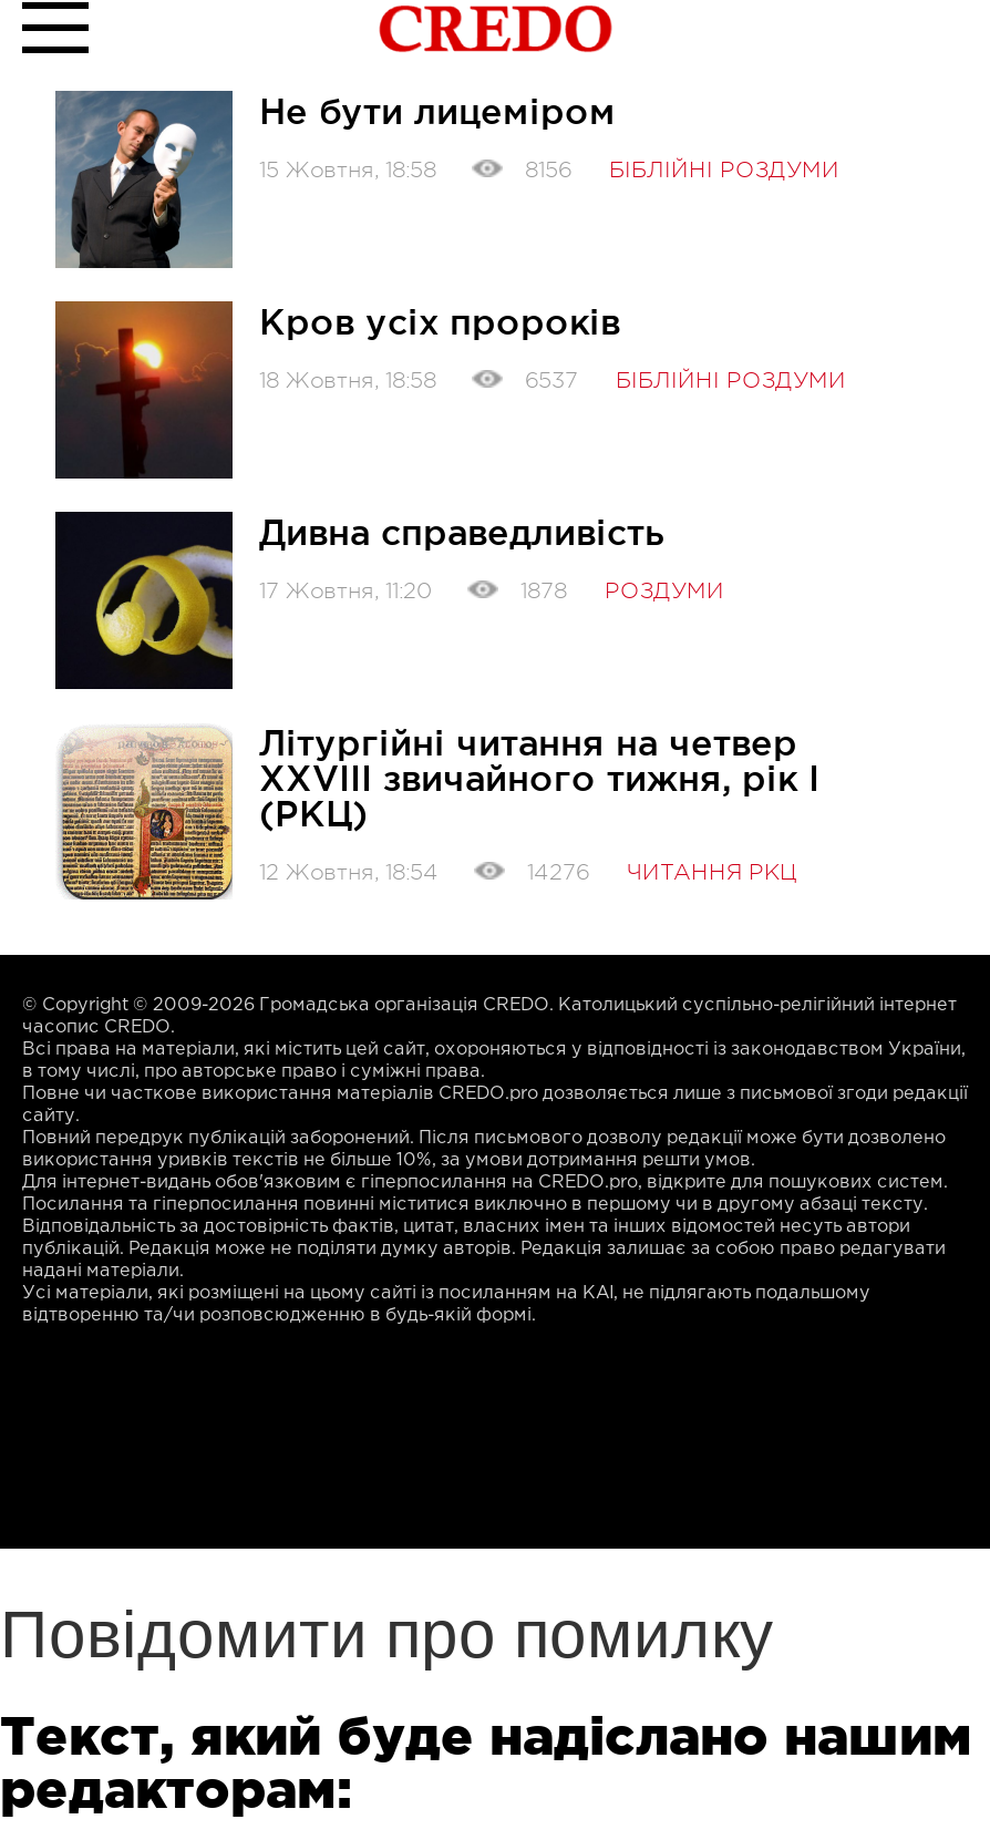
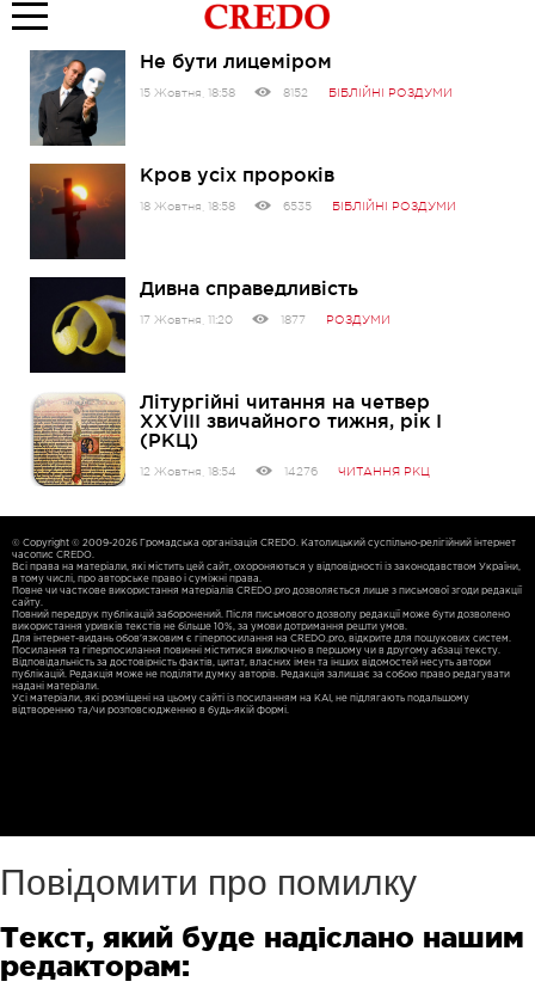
- 8156 БІБЛІЙНІ РОЗДУМИ
+ 8152 БІБЛІЙНІ РОЗДУМИ

- 6537 БІБЛІЙНІ РОЗДУМИ
+ 6535 БІБЛІЙНІ РОЗДУМИ

- 1878 РОЗДУМИ
+ 1877 РОЗДУМИ
